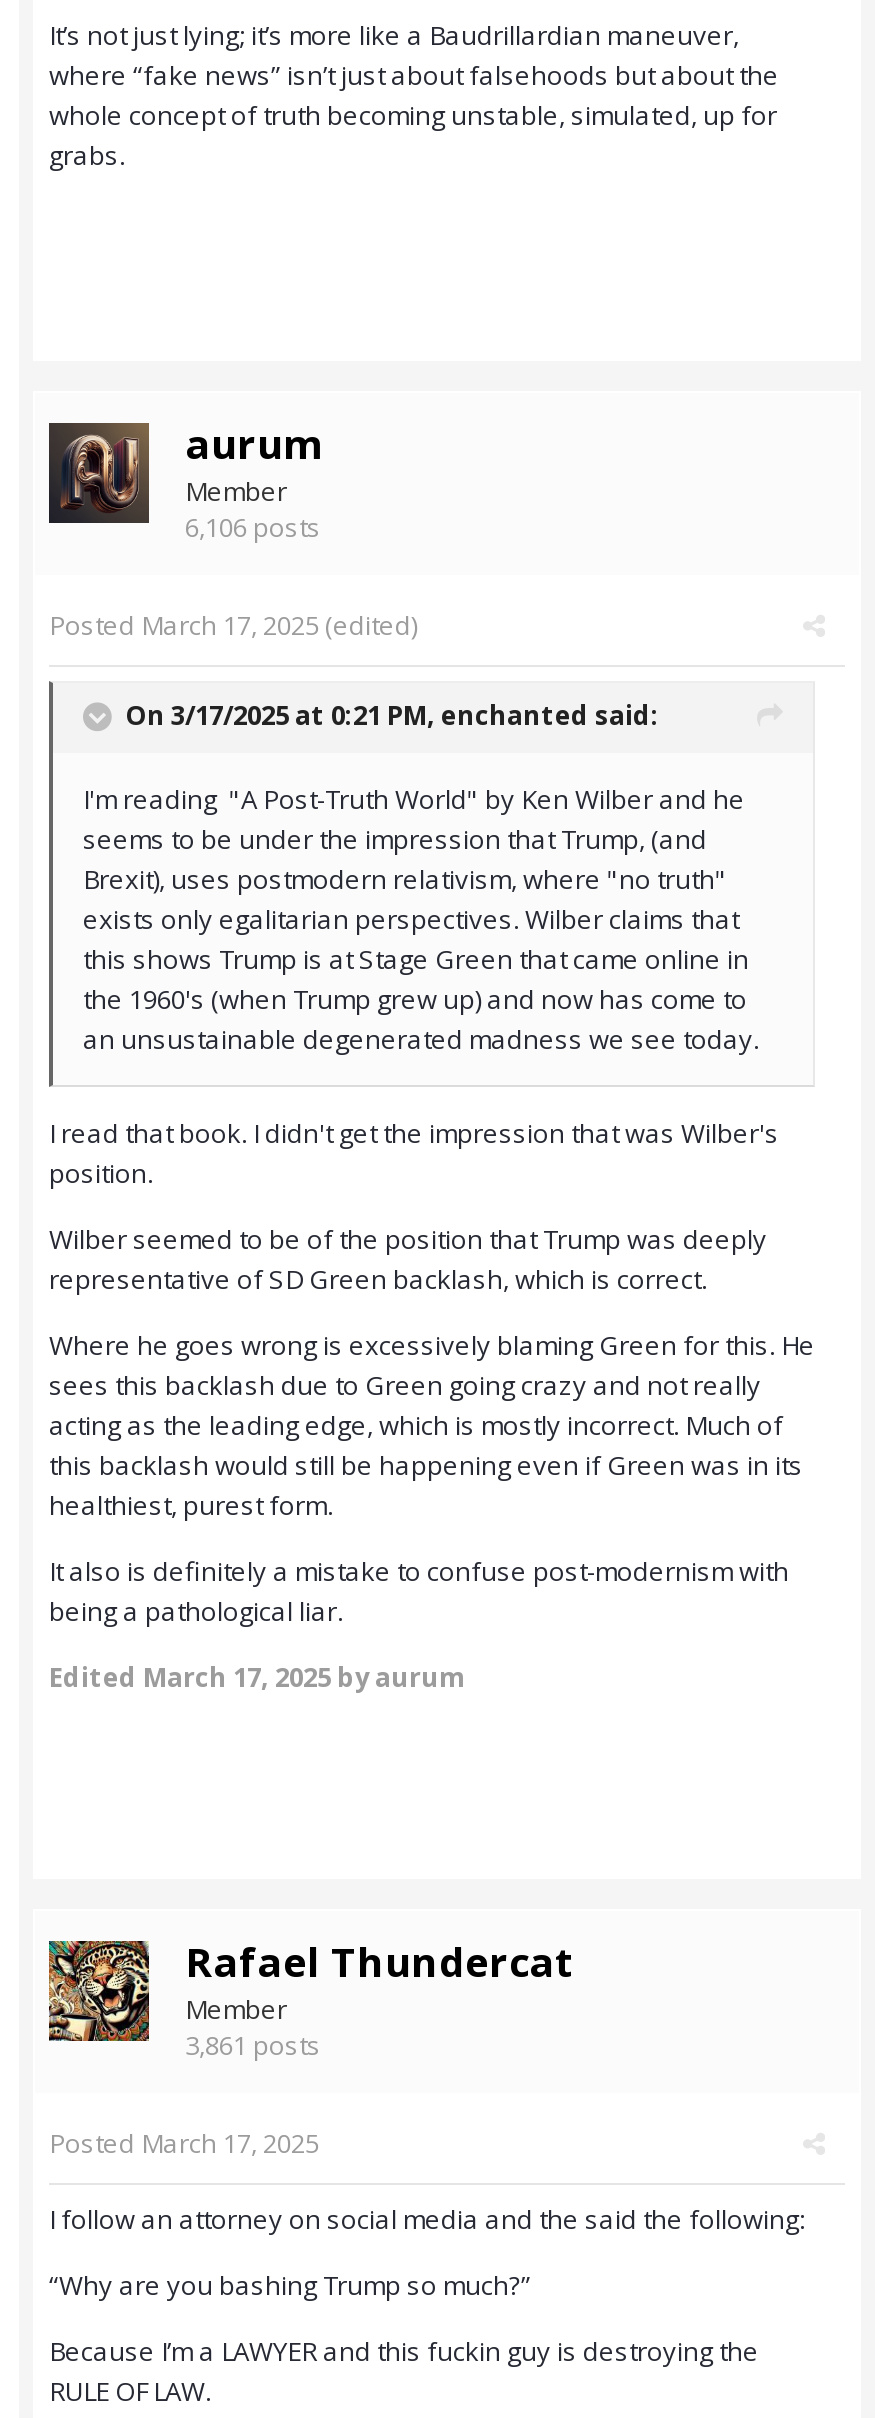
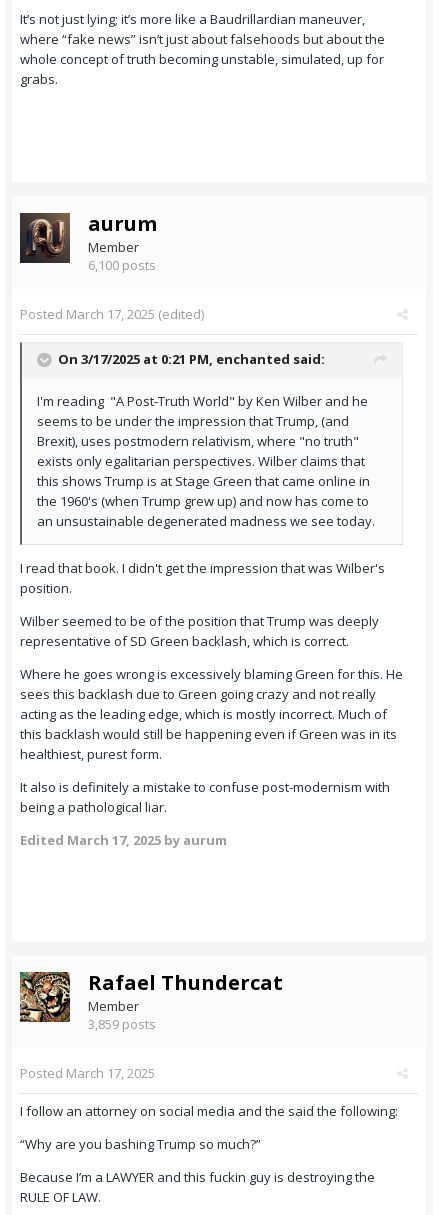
- 6,106 posts
+ 6,100 posts

- 3,861 posts
+ 3,859 posts
